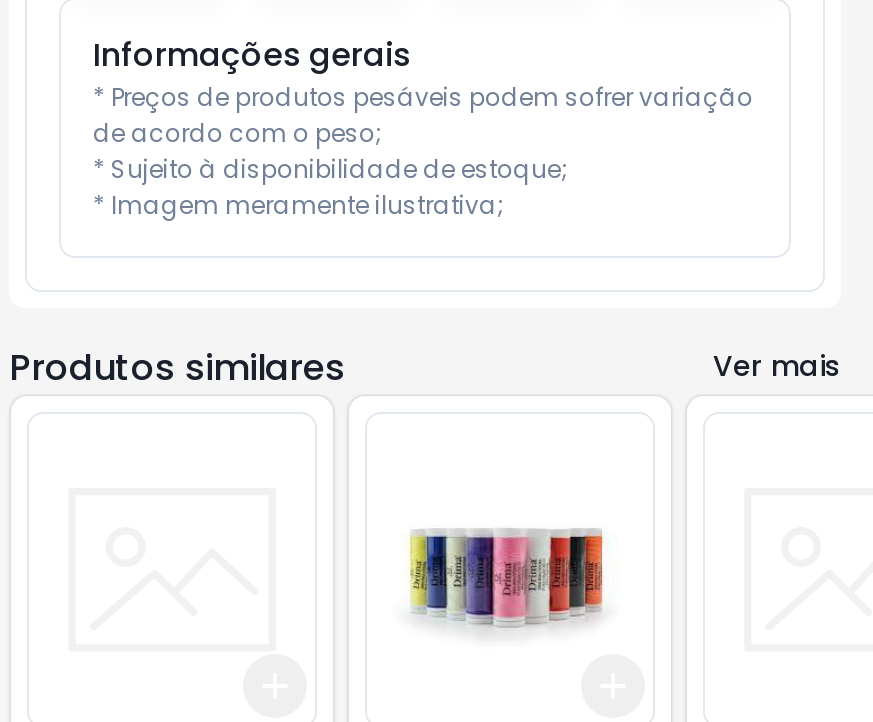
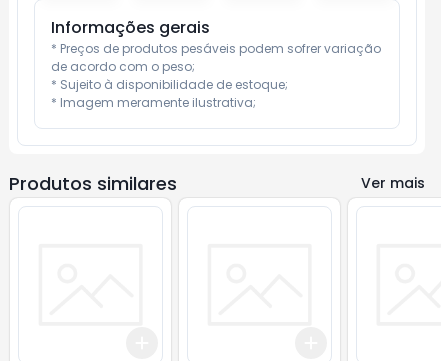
- [image]
